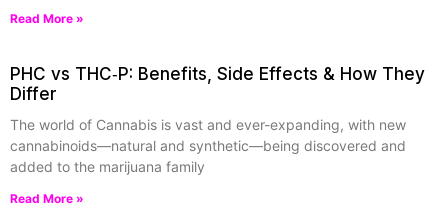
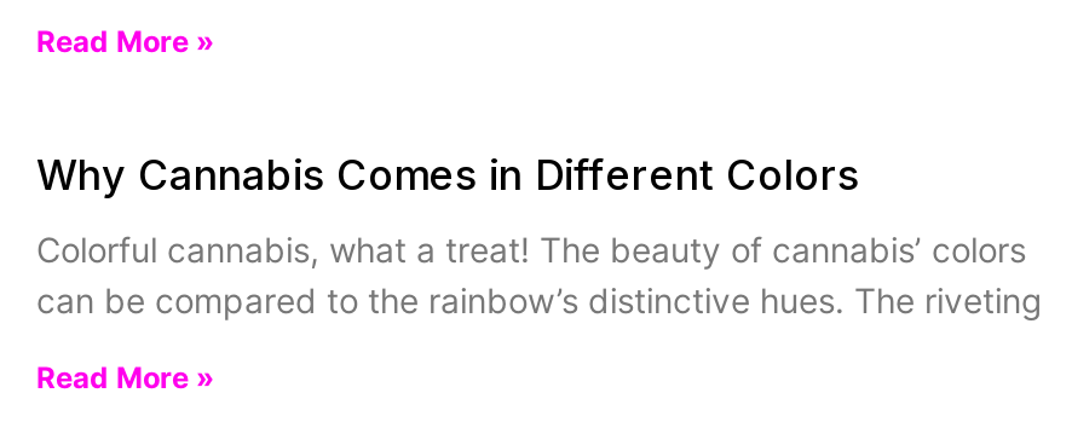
- PHC vs THC‑P: Benefits, Side Effects & How They
- Differ
+ Why Cannabis Comes in Different Colors

- The world of Cannabis is vast and ever-expanding, with new
- cannabinoids—natural and synthetic—being discovered and
- added to the marijuana family
+ Colorful cannabis, what a treat! The beauty of cannabis’ colors
+ can be compared to the rainbow’s distinctive hues. The riveting
